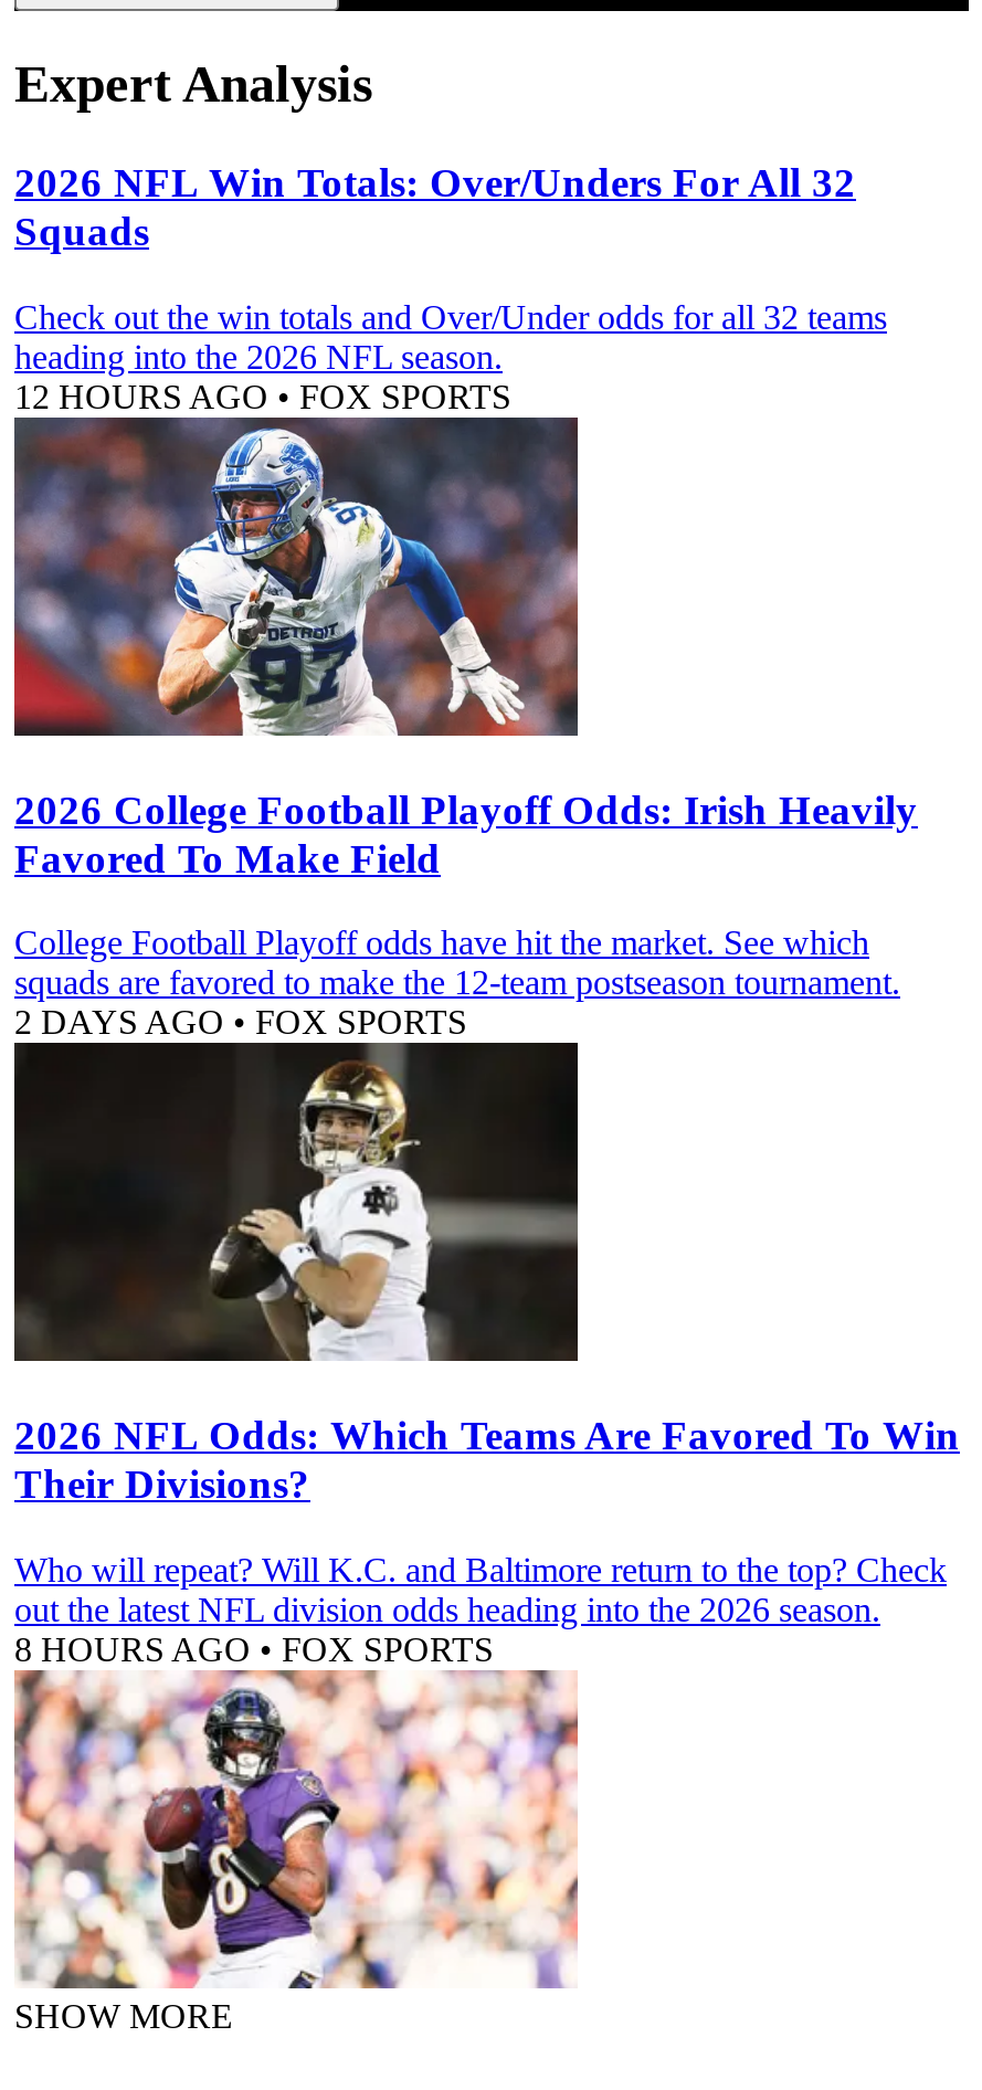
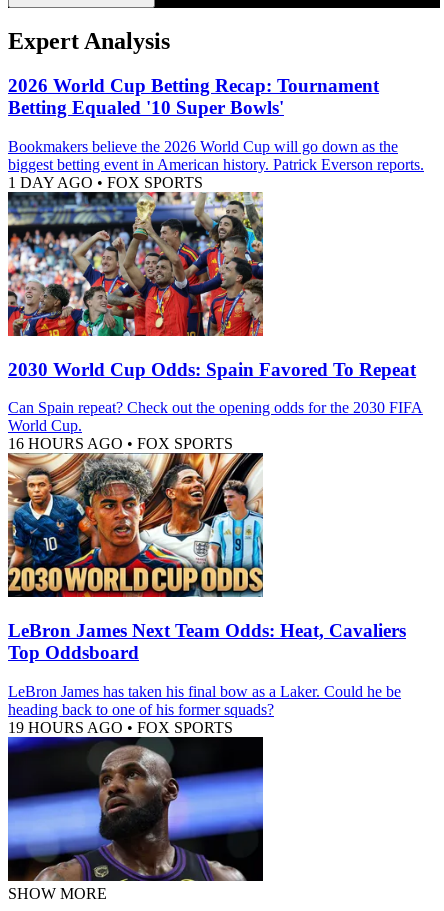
- 2026 NFL Win Totals: Over/Unders For All 32
- Squads
+ 2026 World Cup Betting Recap: Tournament
+ Betting Equaled '10 Super Bowls'

- Check out the win totals and Over/Under odds for all 32 teams
- heading into the 2026 NFL season.
- 12 HOURS AGO • FOX SPORTS
+ Bookmakers believe the 2026 World Cup will go down as the
+ biggest betting event in American history. Patrick Everson reports.
+ 1 DAY AGO • FOX SPORTS

- [image]
- 2026 College Football Playoff Odds: Irish Heavily
- Favored To Make Field
+ [image]
+ 2030 World Cup Odds: Spain Favored To Repeat

- College Football Playoff odds have hit the market. See which
- squads are favored to make the 12-team postseason tournament.
- 2 DAYS AGO • FOX SPORTS
+ Can Spain repeat? Check out the opening odds for the 2030 FIFA
+ World Cup.
+ 16 HOURS AGO • FOX SPORTS

- [image]
- 2026 NFL Odds: Which Teams Are Favored To Win
- Their Divisions?
+ [image]
+ LeBron James Next Team Odds: Heat, Cavaliers
+ Top Oddsboard

- Who will repeat? Will K.C. and Baltimore return to the top? Check
- out the latest NFL division odds heading into the 2026 season.
- 8 HOURS AGO • FOX SPORTS
+ LeBron James has taken his final bow as a Laker. Could he be
+ heading back to one of his former squads?
+ 19 HOURS AGO • FOX SPORTS

- [image]
+ [image]
